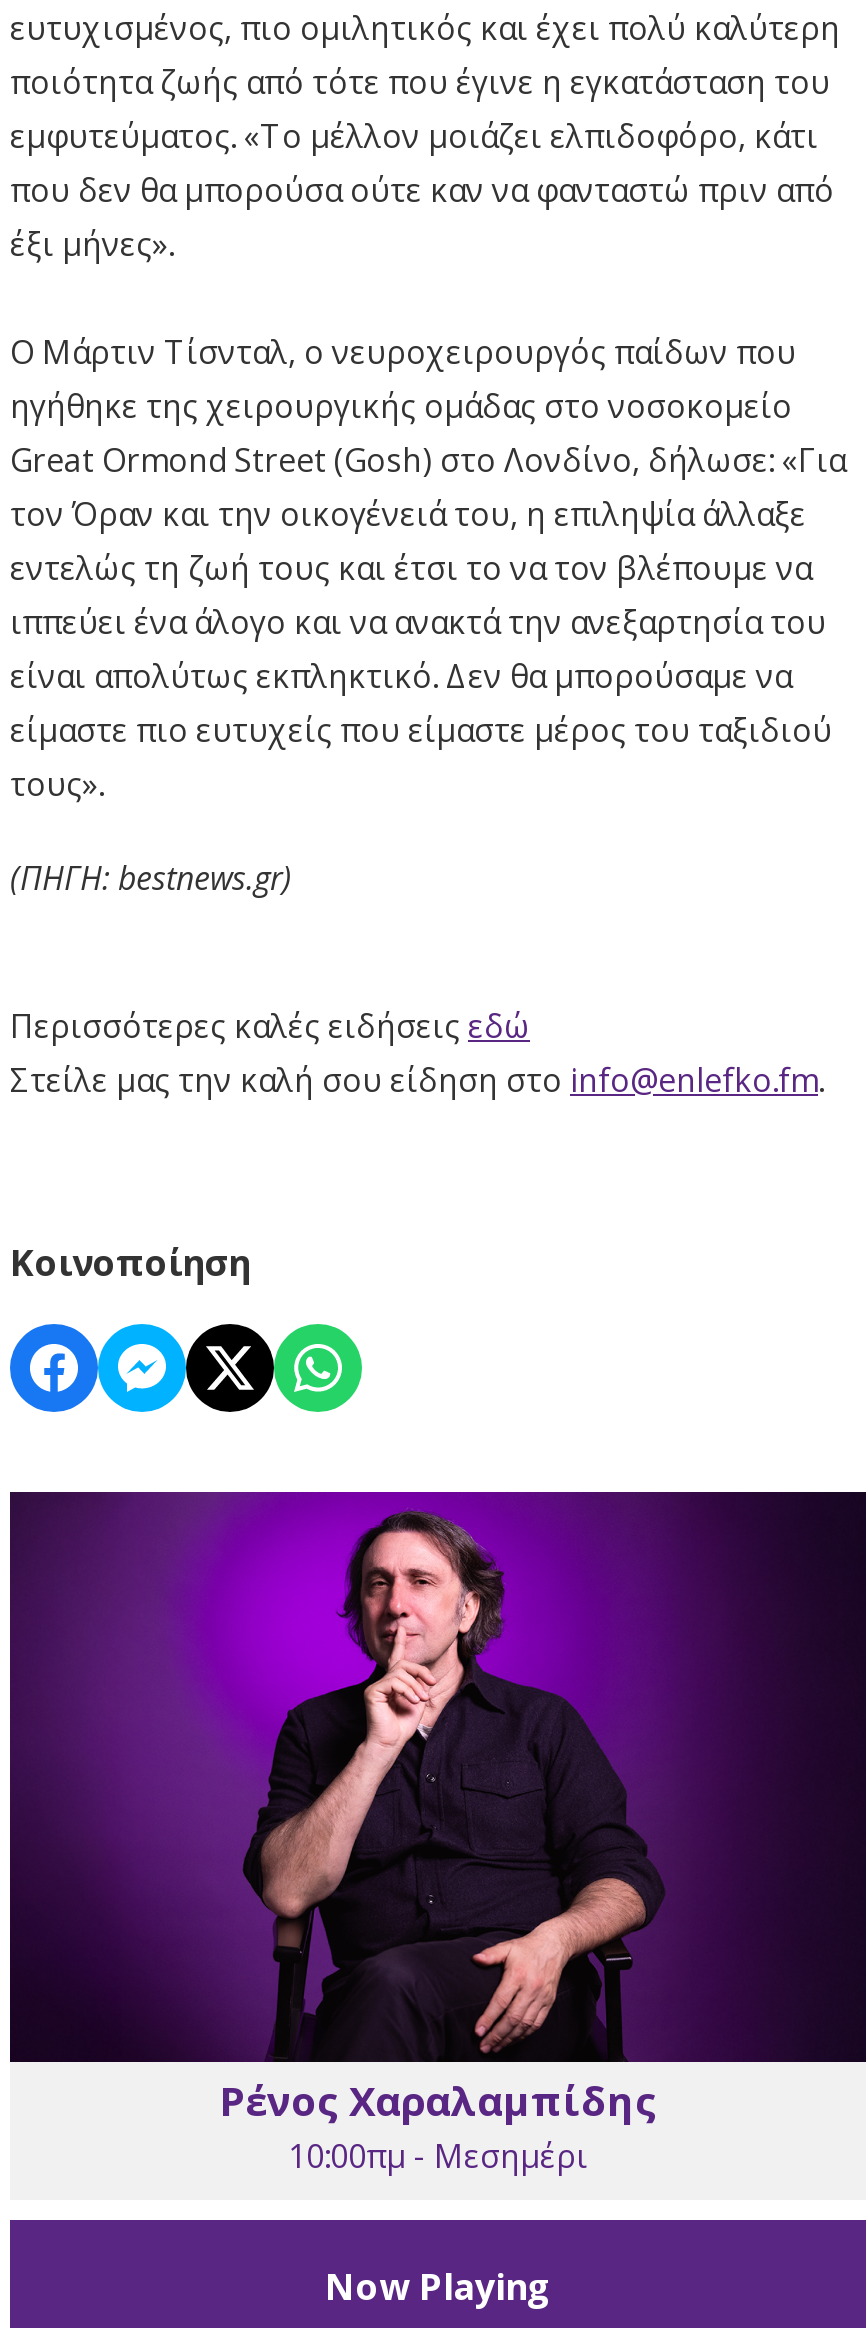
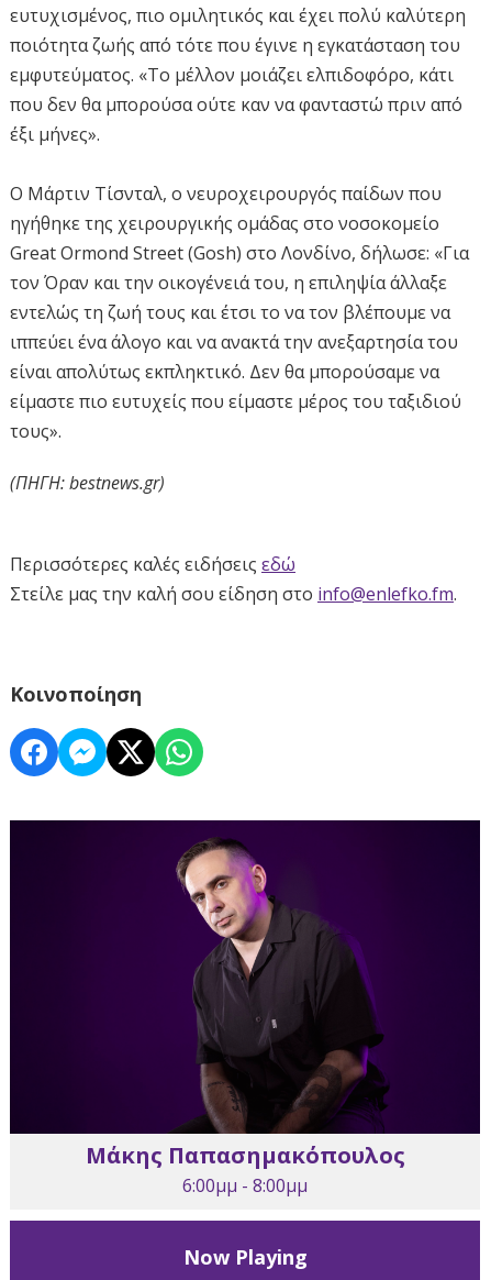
- [image]
- Ρένος Χαραλαμπίδης
- 10:00πμ - Μεσημέρι
+ [image]
+ Μάκης Παπασημακόπουλος
+ 6:00μμ - 8:00μμ
